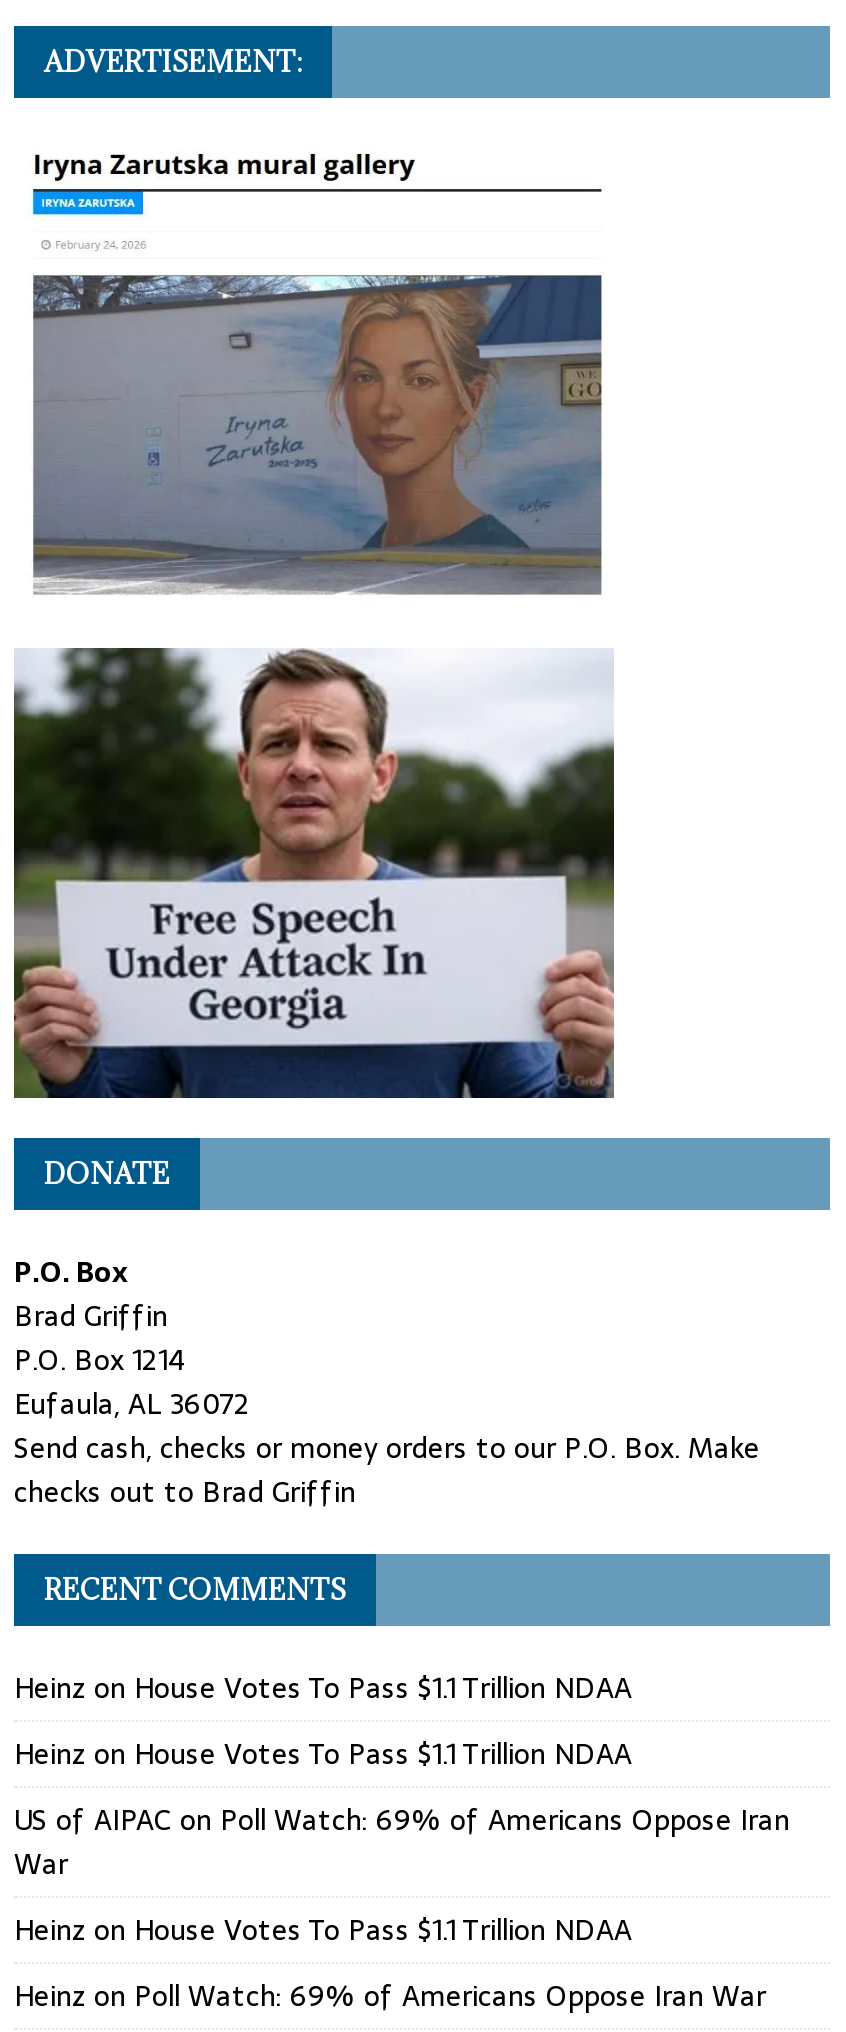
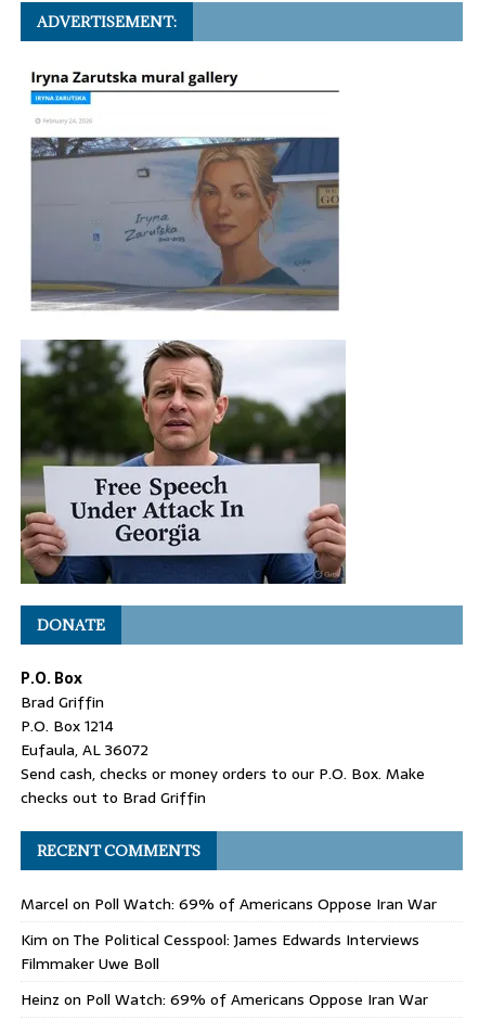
- Heinz on House Votes To Pass $1.1 Trillion NDAA
- Heinz on House Votes To Pass $1.1 Trillion NDAA
- US of AIPAC on Poll Watch: 69% of Americans Oppose Iran
- War
- Heinz on House Votes To Pass $1.1 Trillion NDAA
+ Marcel on Poll Watch: 69% of Americans Oppose Iran War
+ Kim on The Political Cesspool: James Edwards Interviews
+ Filmmaker Uwe Boll
